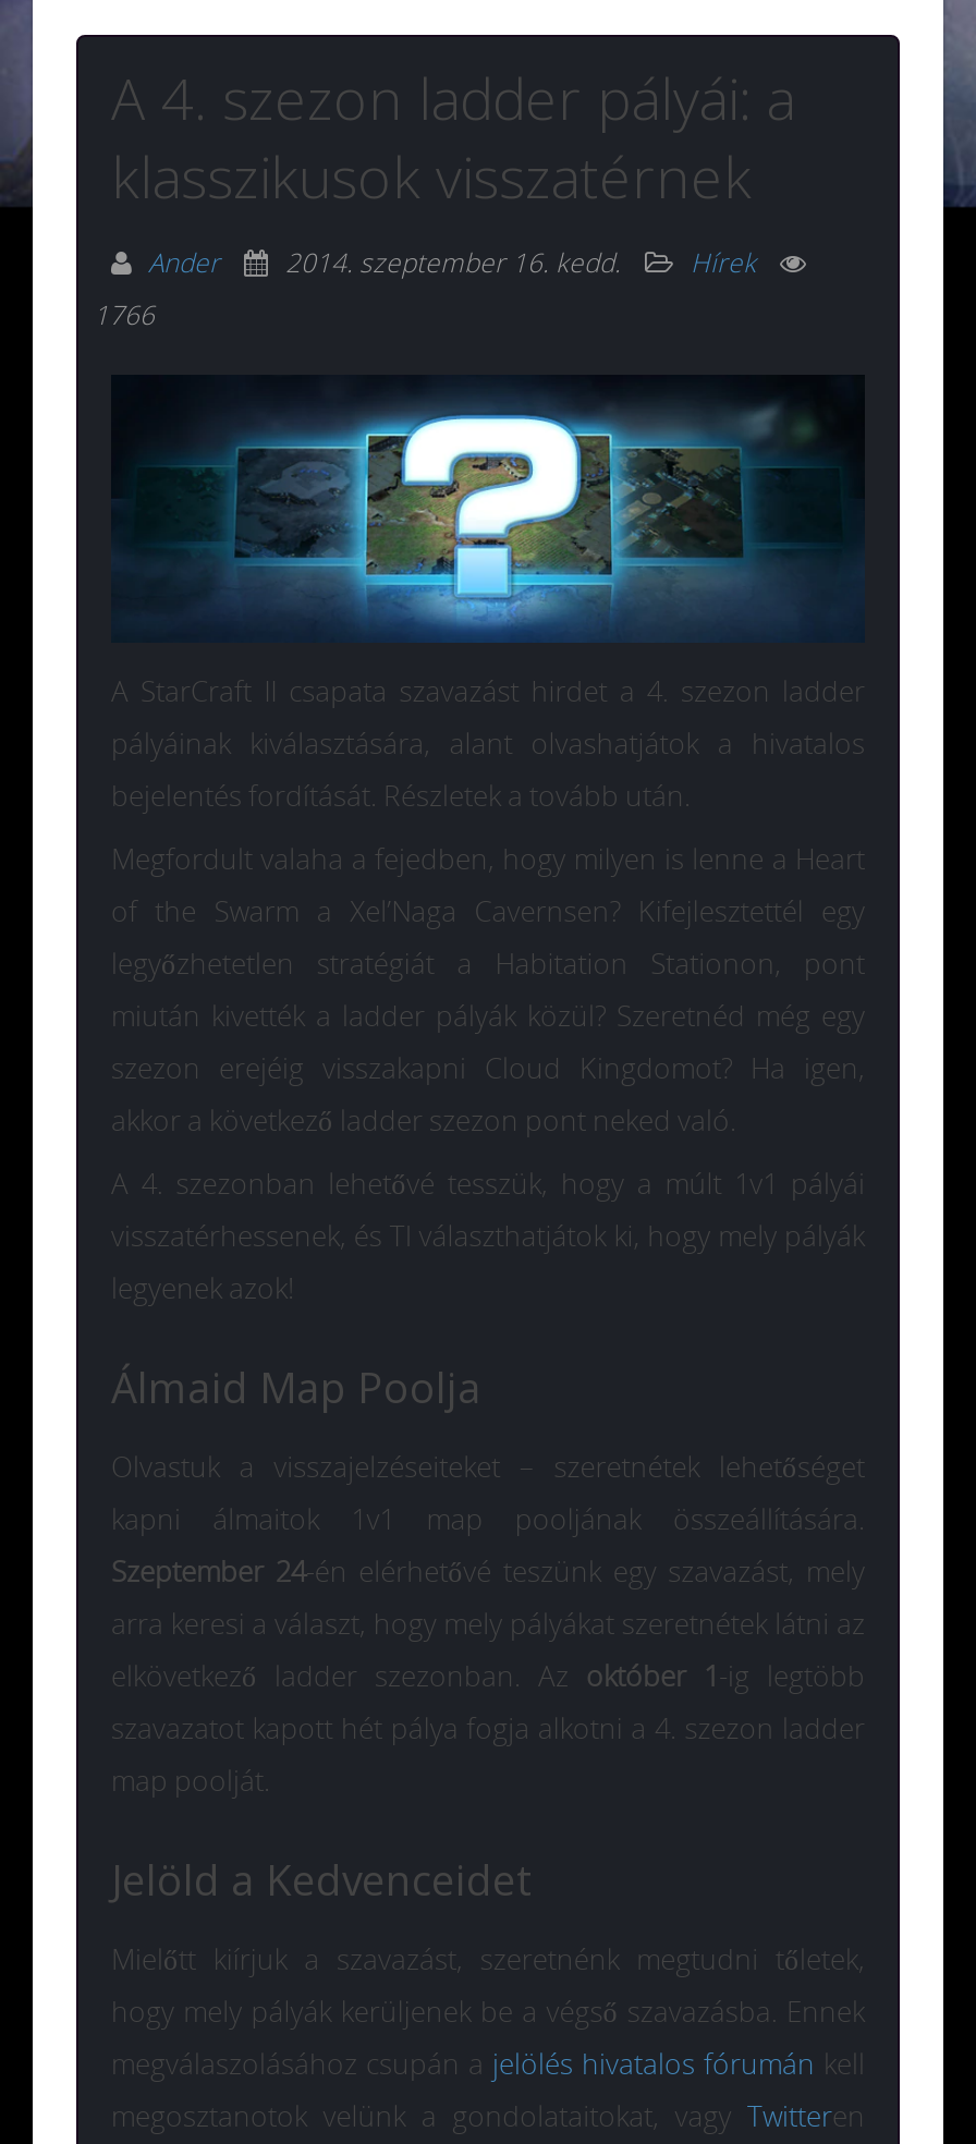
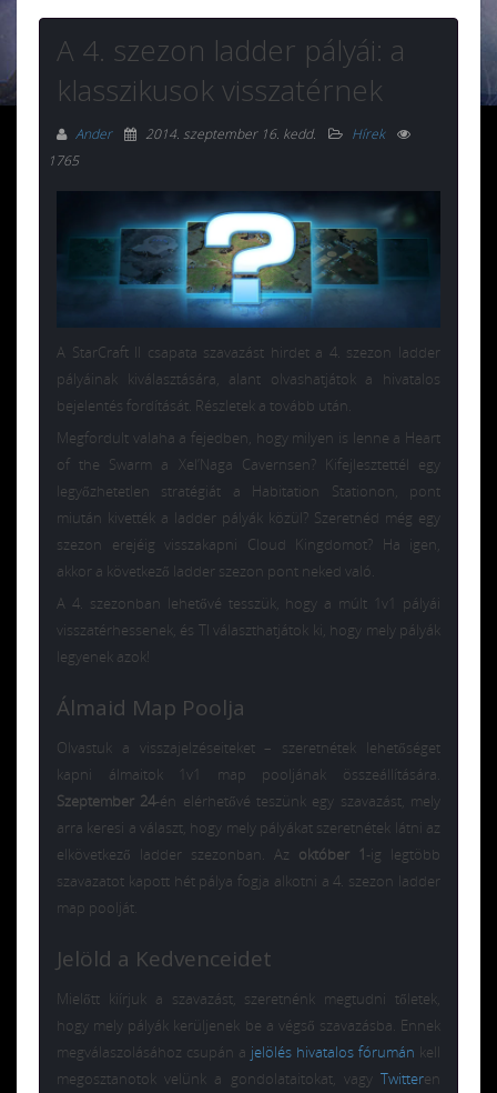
- 1766
+ 1765
